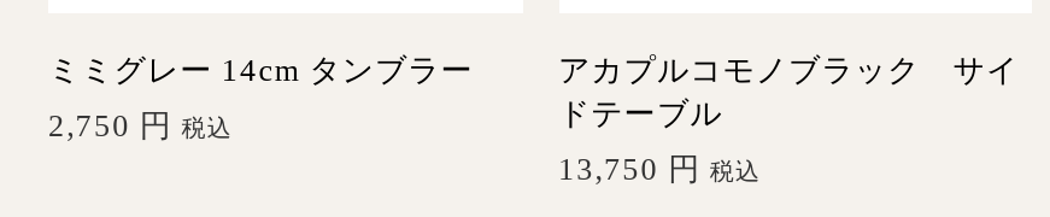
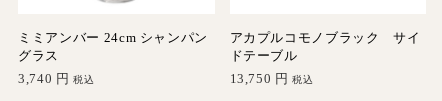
- ミミグレー 14cm タンブラー
+ ミミアンバー 24cm シャンパン
+ グラス

- 2,750 円税込
+ 3,740 円税込
